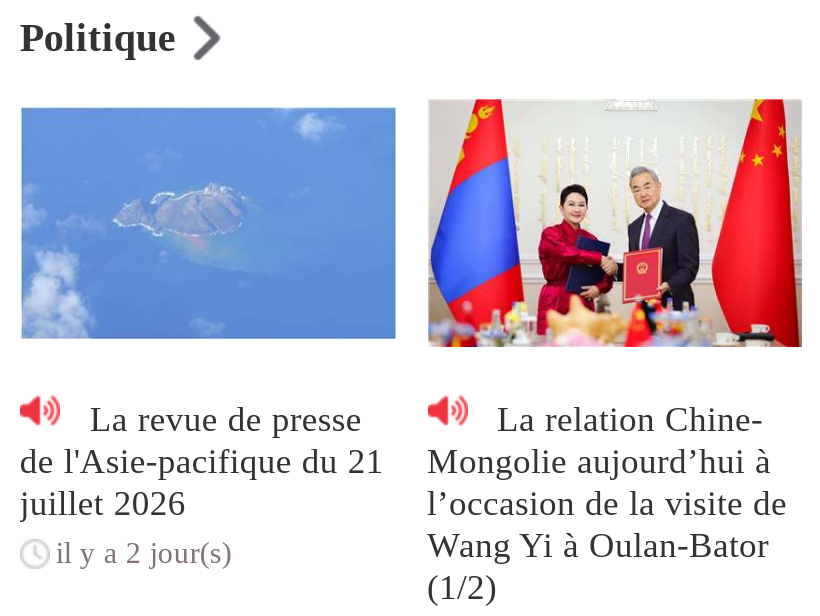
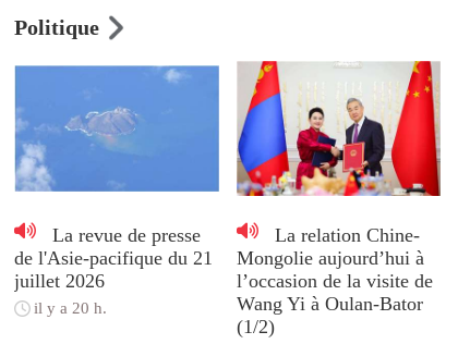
- il y a 2 jour(s)
+ il y a 20 h.
